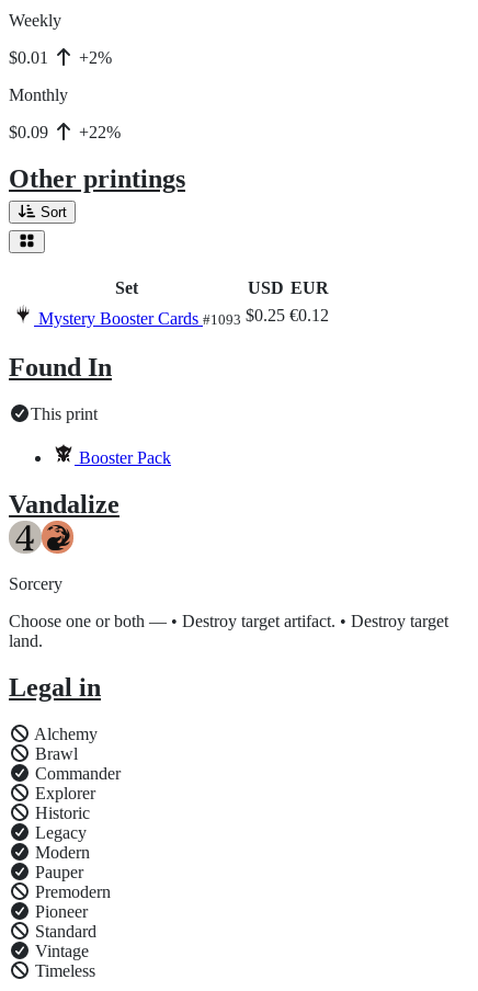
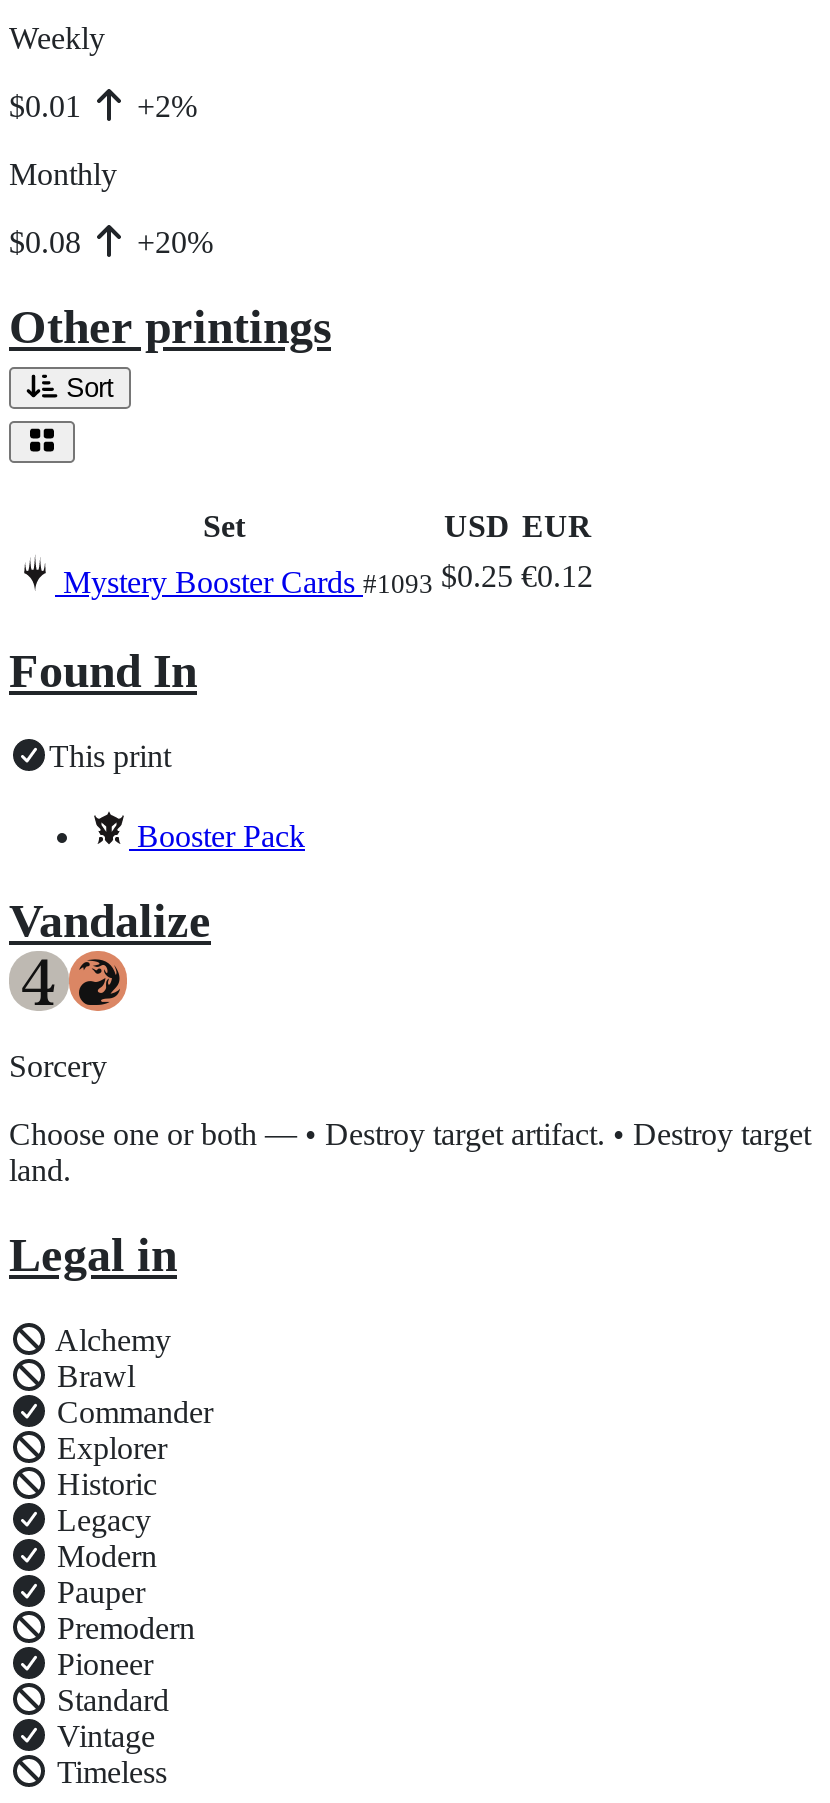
- $0.09
+ $0.08

- +22%
+ +20%
